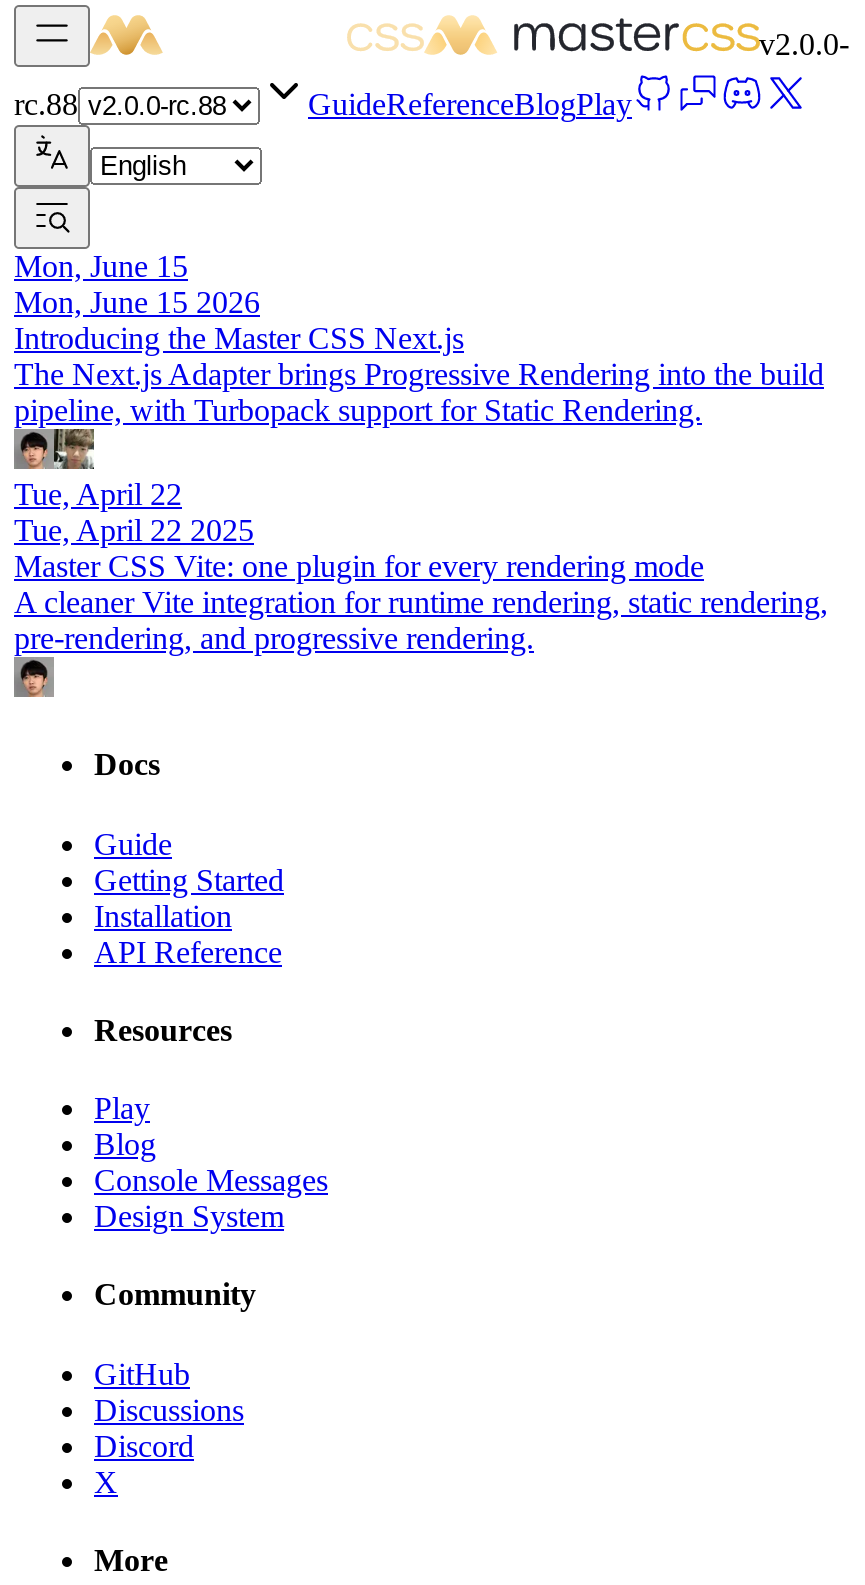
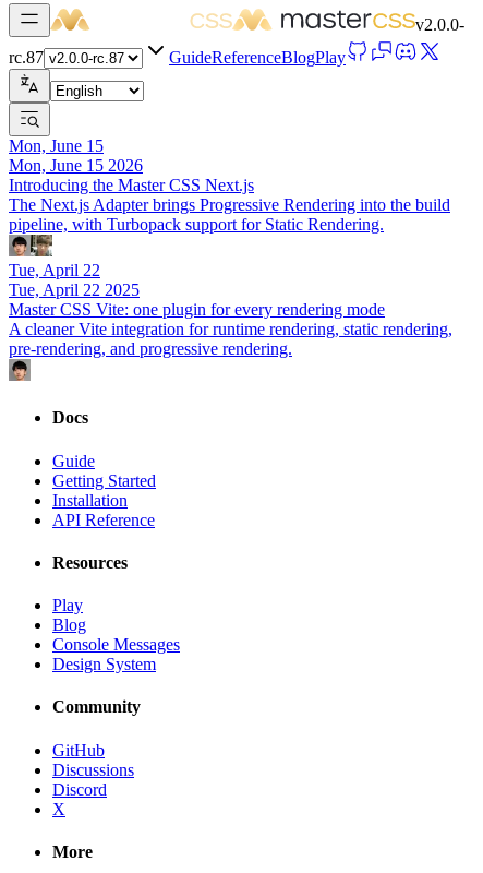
- rc.88
+ rc.87
